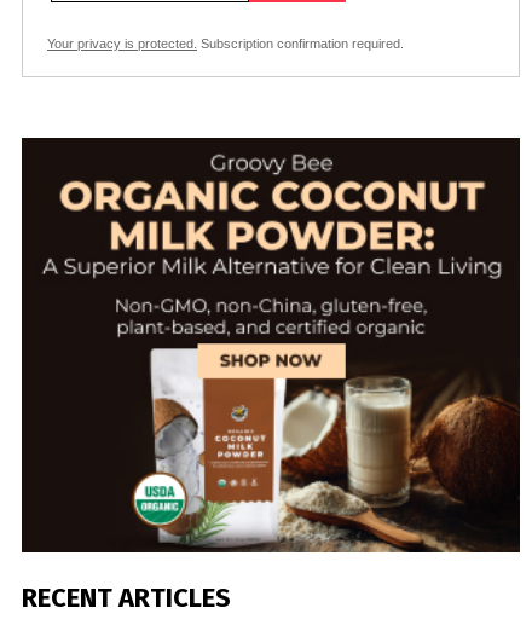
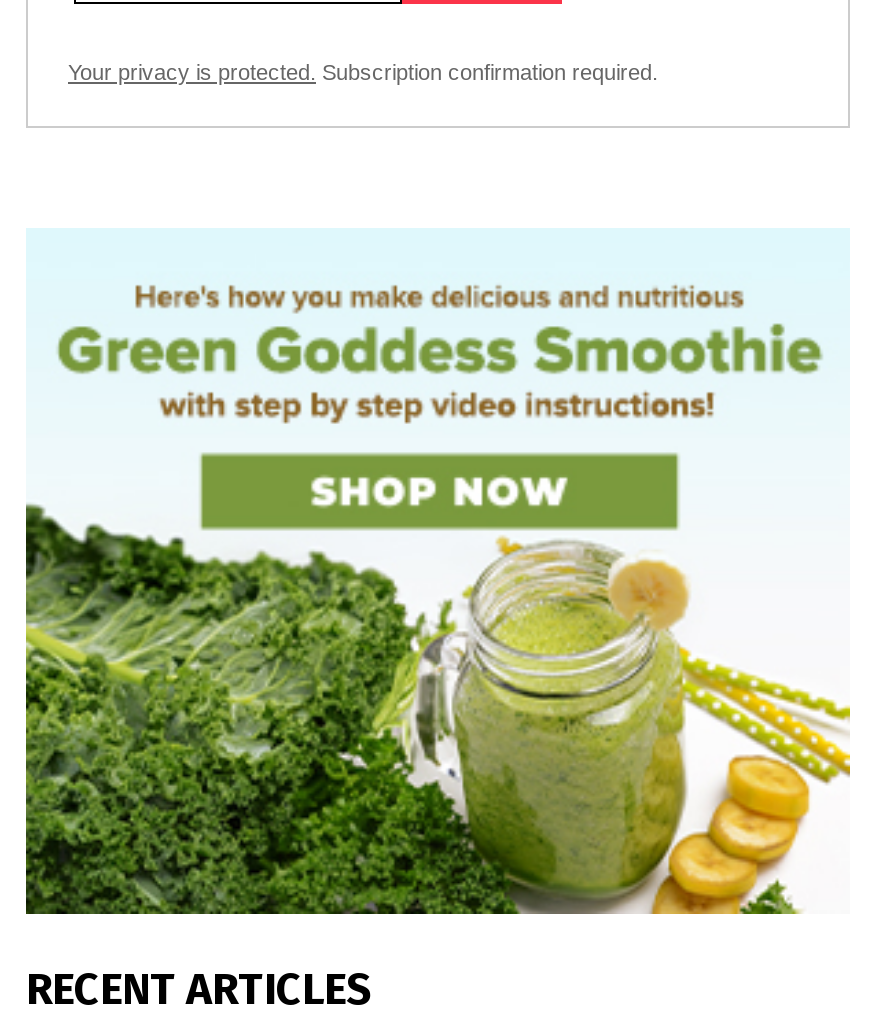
- [image]
+ [image]
